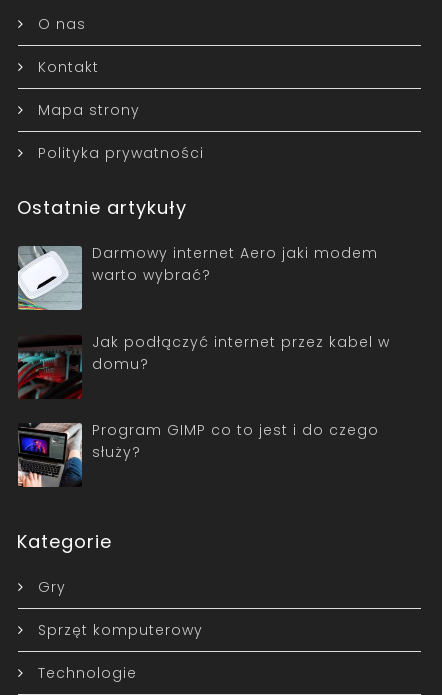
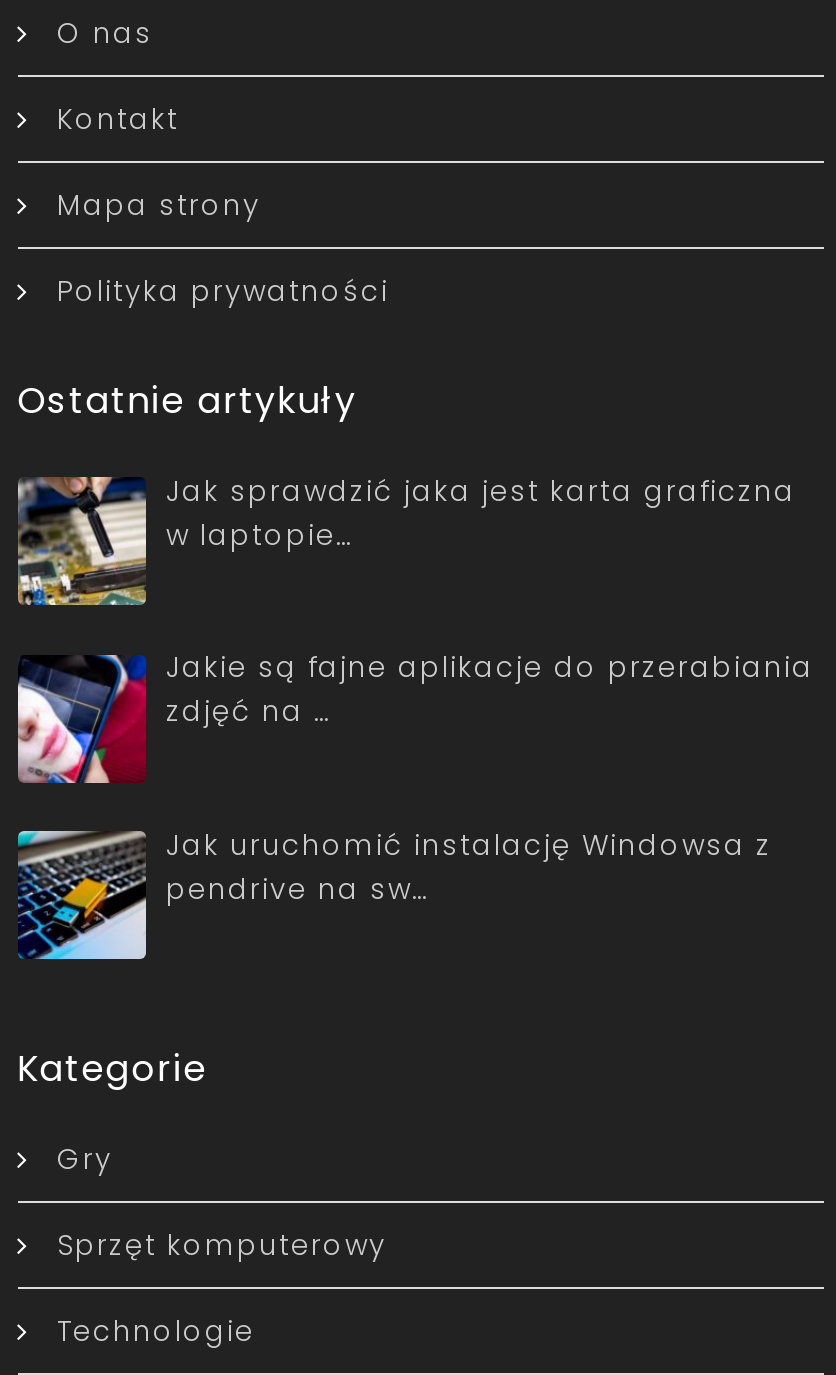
- [image]
- Darmowy internet Aero jaki modem
- warto wybrać?
+ [image]
+ Jak sprawdzić jaka jest karta graficzna
+ w laptopie…

- [image]
- Jak podłączyć internet przez kabel w
- domu?
+ [image]
+ Jakie są fajne aplikacje do przerabiania
+ zdjęć na …

- [image]
- Program GIMP co to jest i do czego
- służy?
+ [image]
+ Jak uruchomić instalację Windowsa z
+ pendrive na sw…
